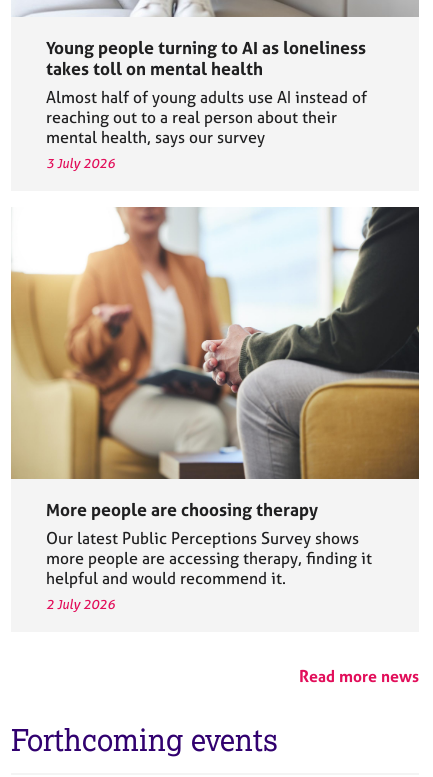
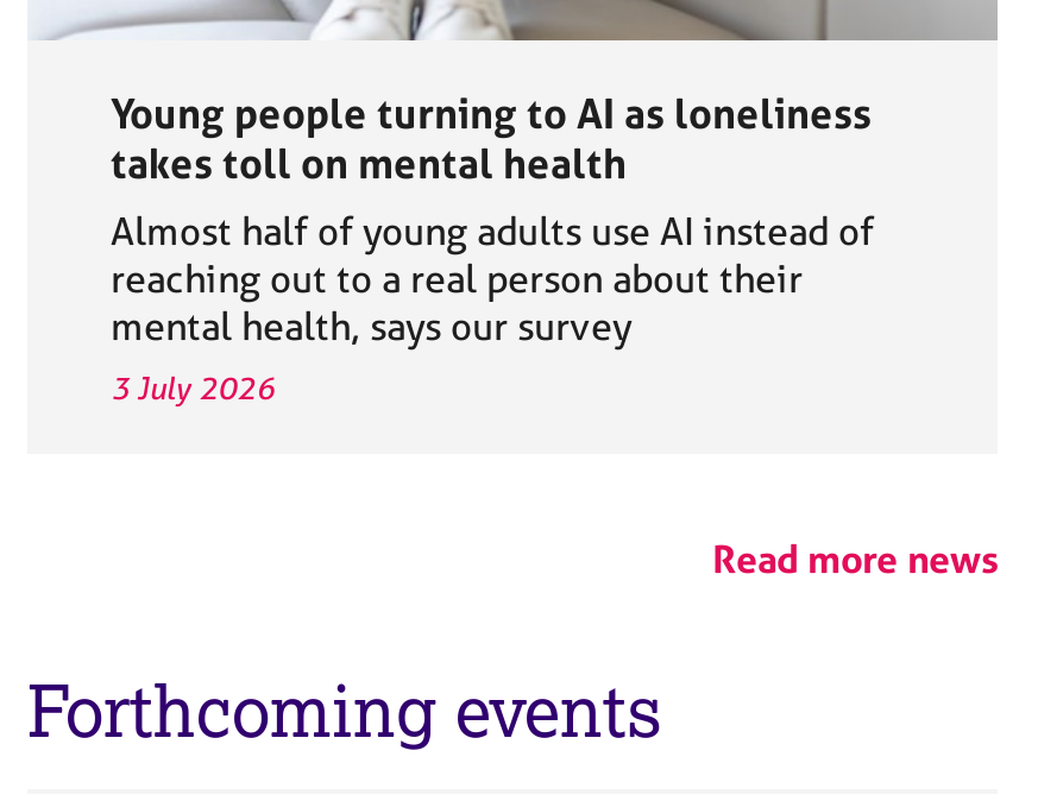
- [image]
- More people are choosing therapy
- Our latest Public Perceptions Survey shows
- more people are accessing therapy, finding it
- helpful and would recommend it.
- 2 July 2026
